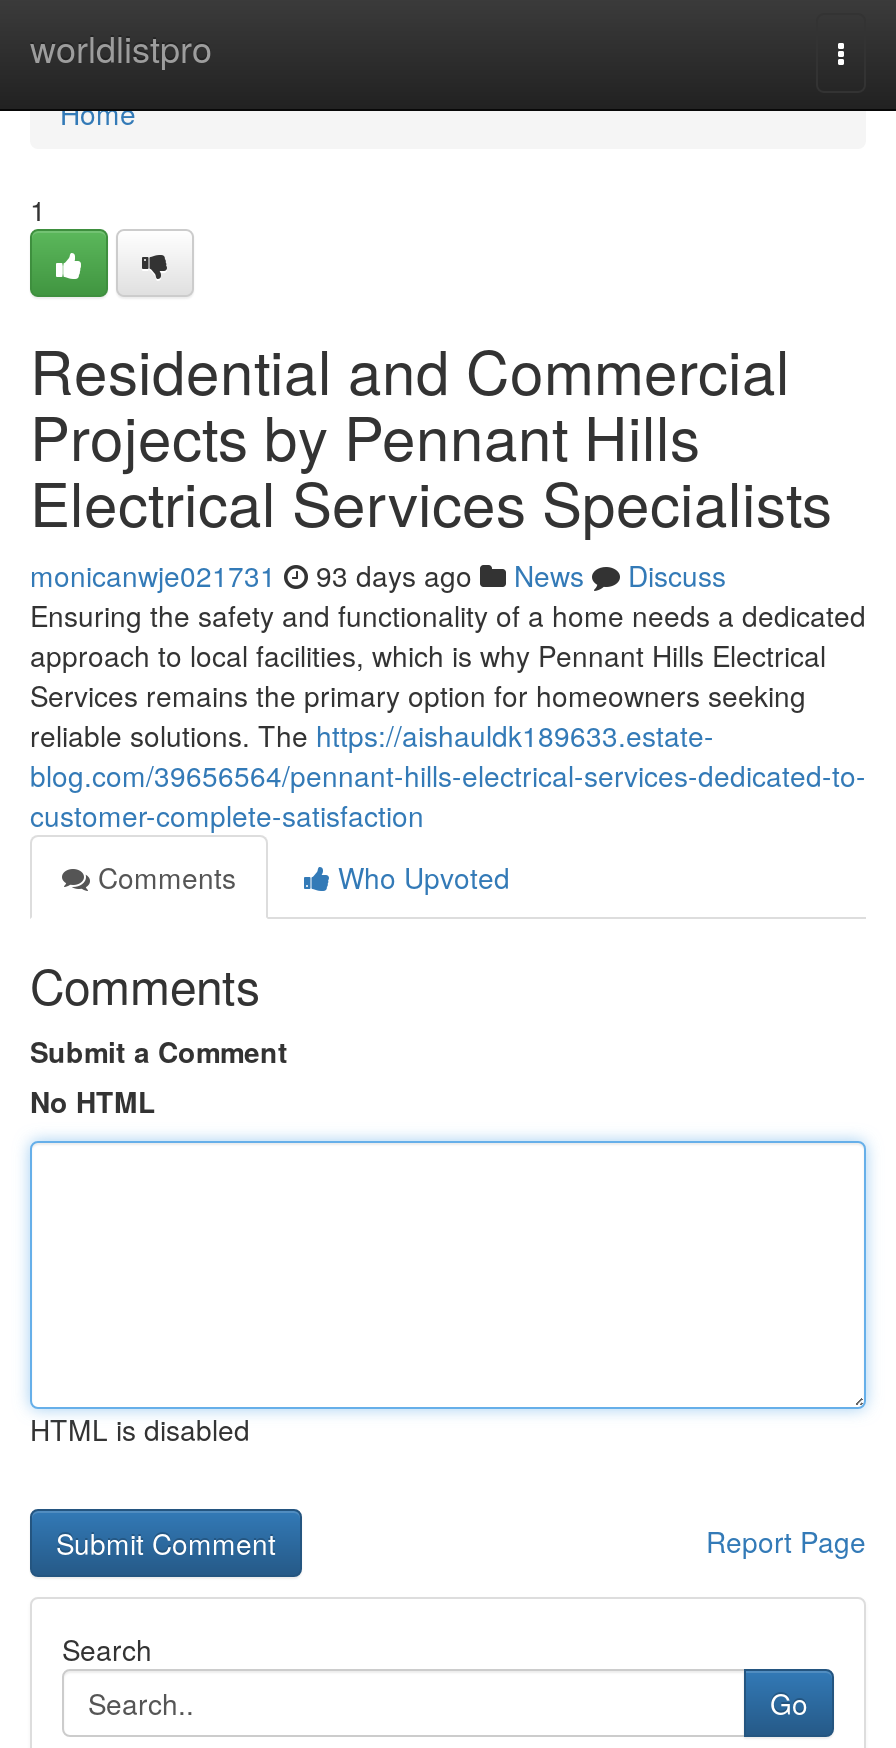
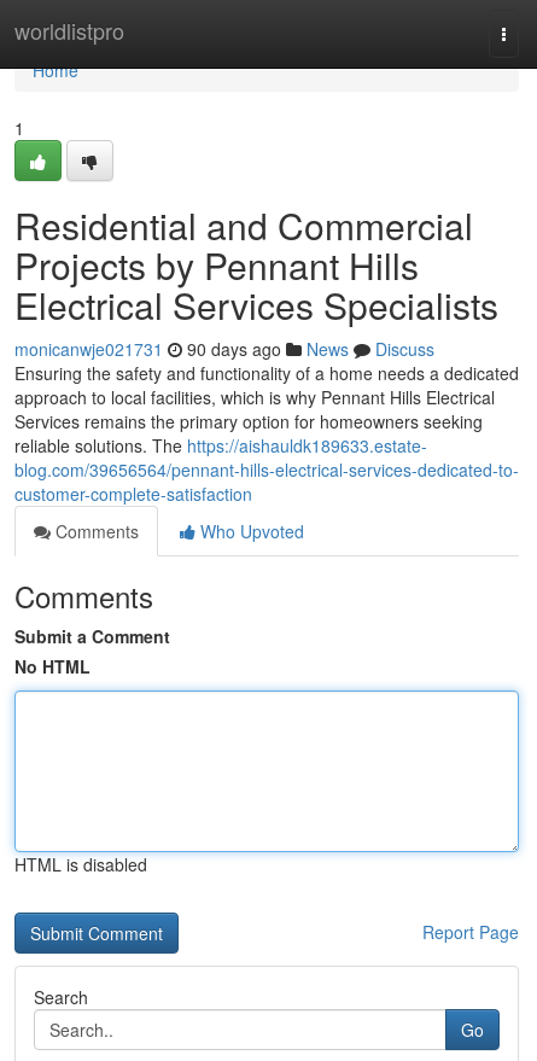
- monicanwje021731 93 days ago News Discuss
+ monicanwje021731 90 days ago News Discuss
